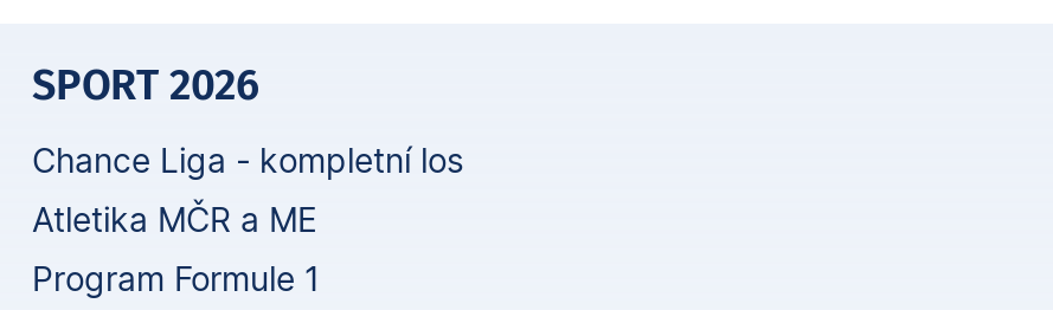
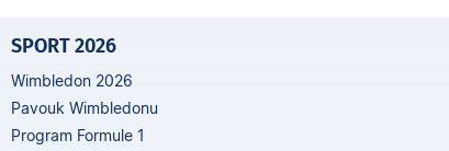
- Chance Liga - kompletní los
+ Wimbledon 2026

- Atletika MČR a ME
+ Pavouk Wimbledonu
